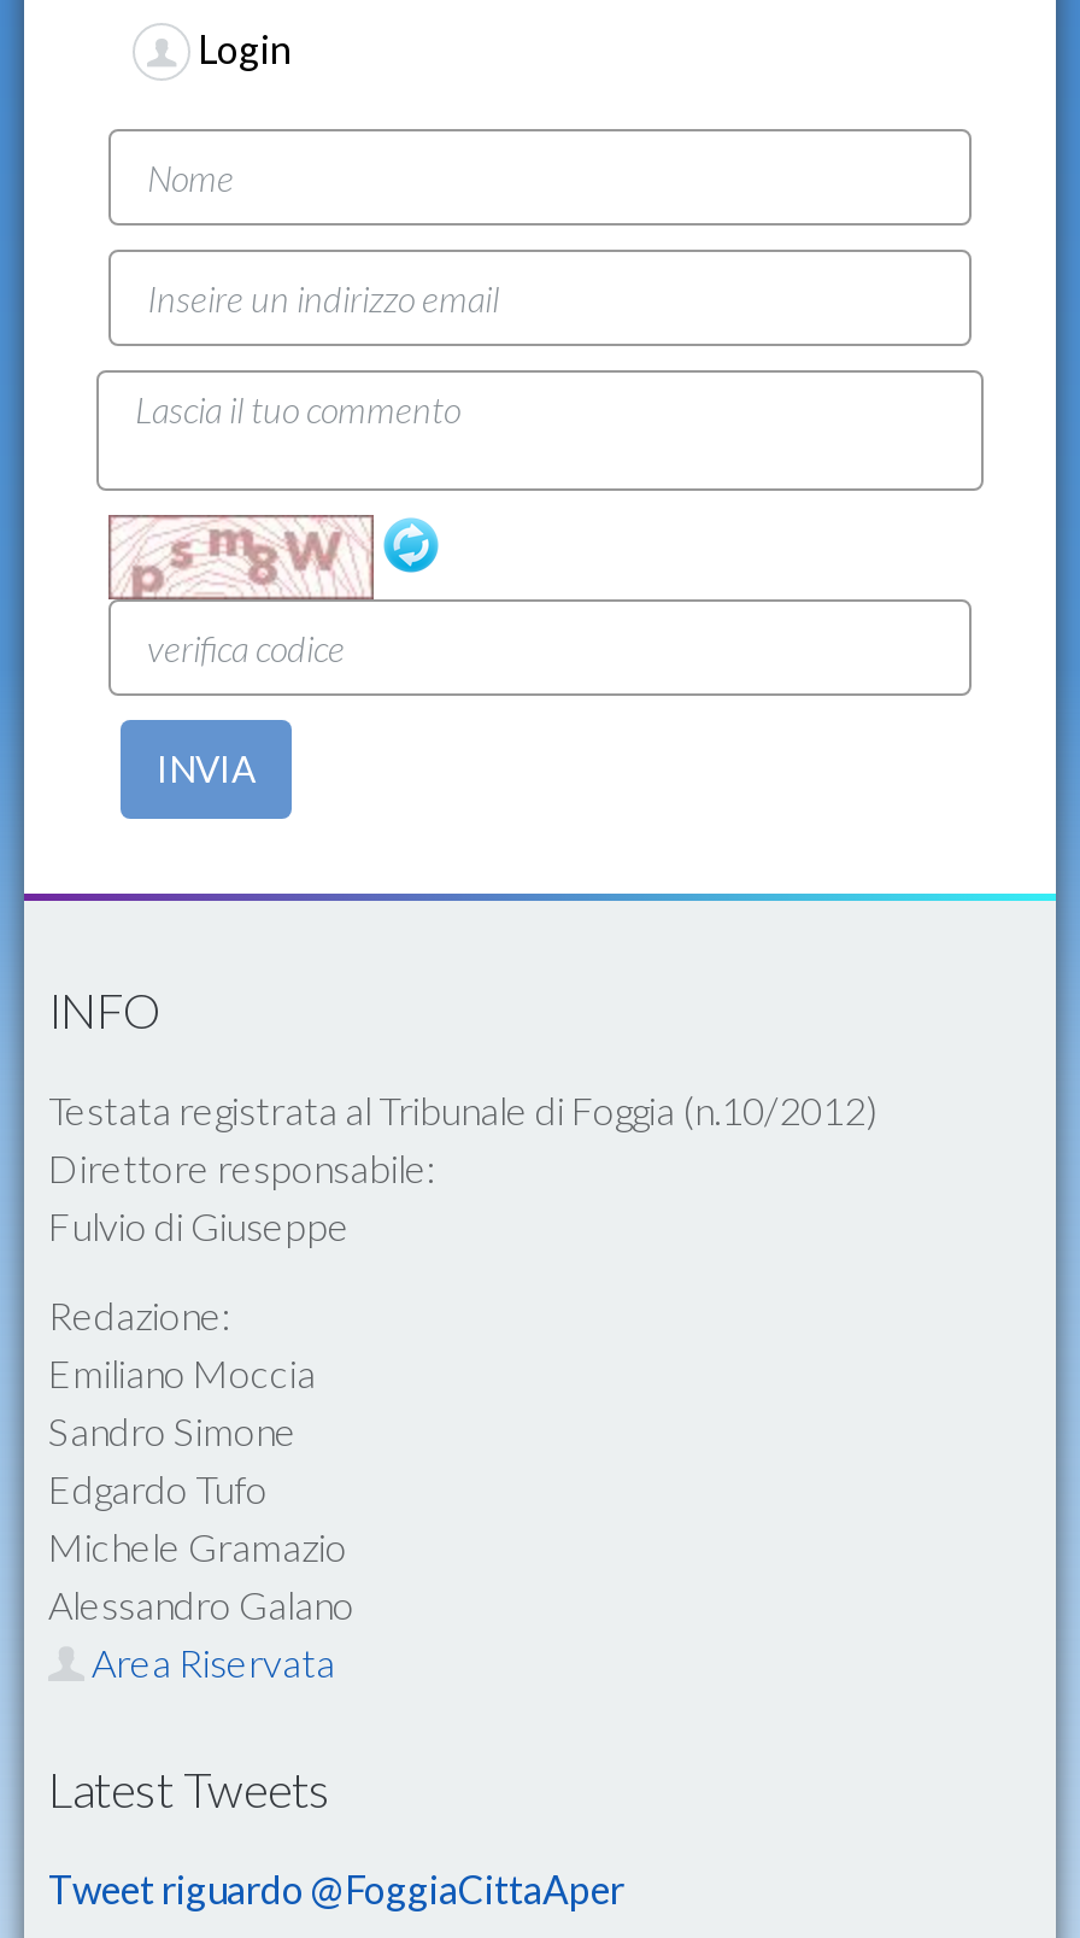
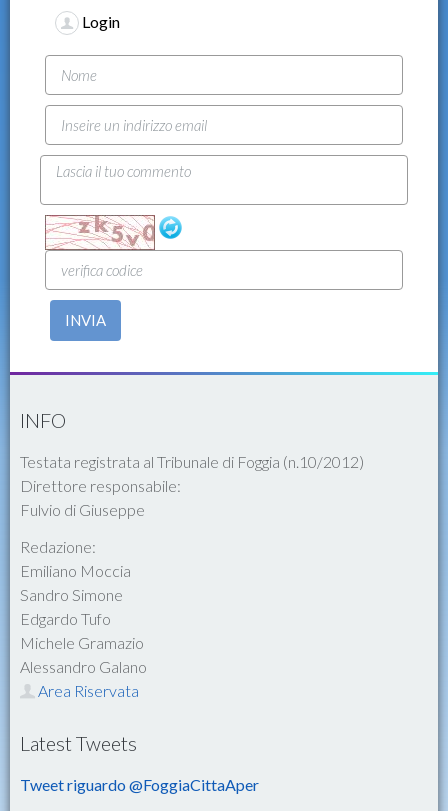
- [image]
+ [image]
